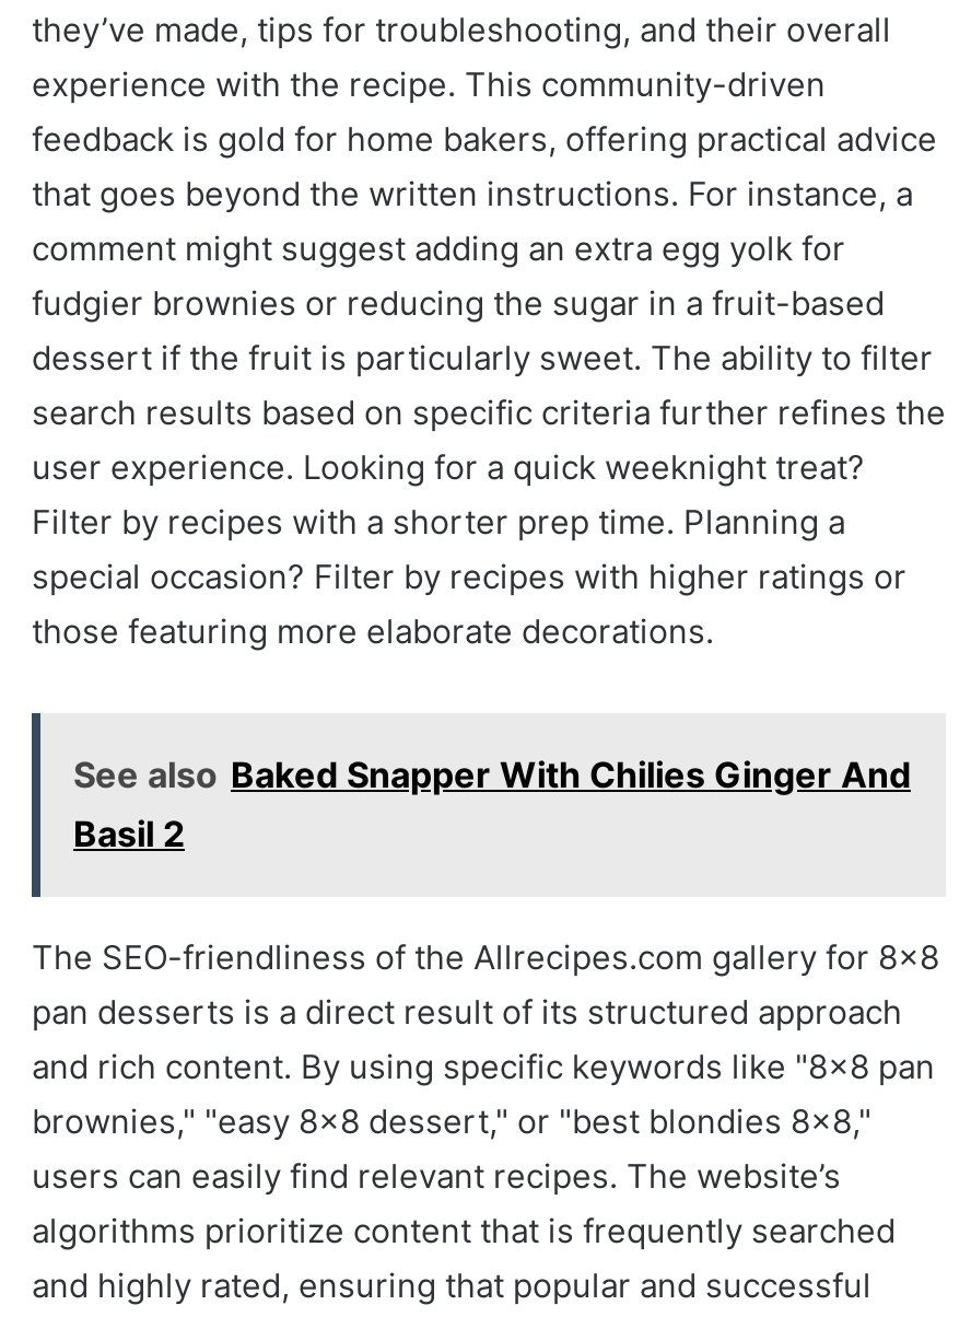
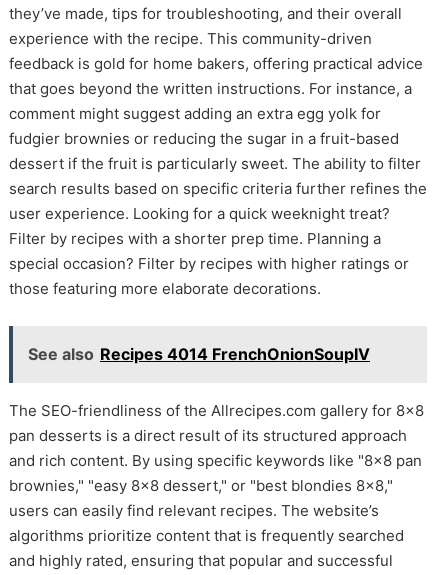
- See also Baked Snapper With Chilies Ginger And
- Basil 2
+ See also Recipes 4014 FrenchOnionSoupIV
